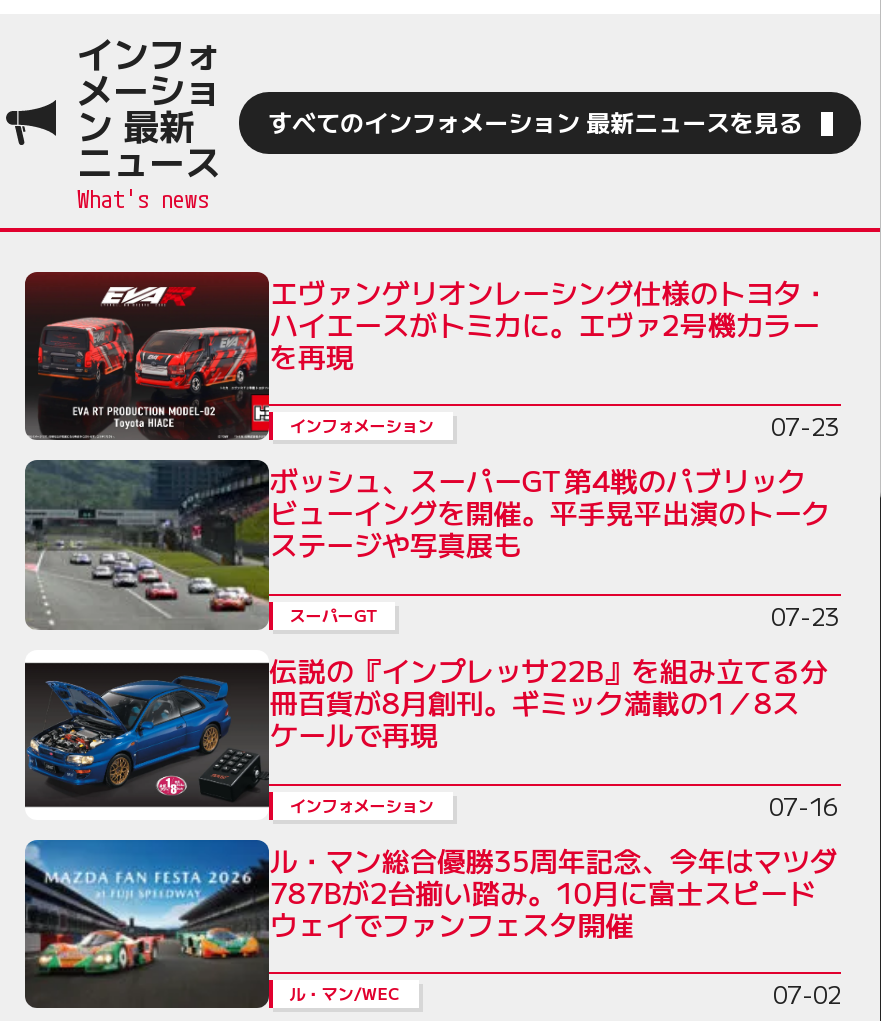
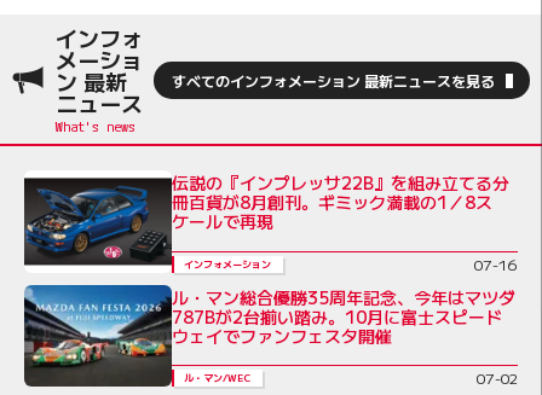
- [image]
- エヴァンゲリオンレーシング仕様のトヨタ・
- ハイエースがトミカに。エヴァ2号機カラー
- を再現
- インフォメーション
- 07-23
- ボッシュ、スーパーGT第4戦のパブリック
- ビューイングを開催。平手晃平出演のトーク
- ステージや写真展も
- スーパーGT
- 07-23

- [image]
